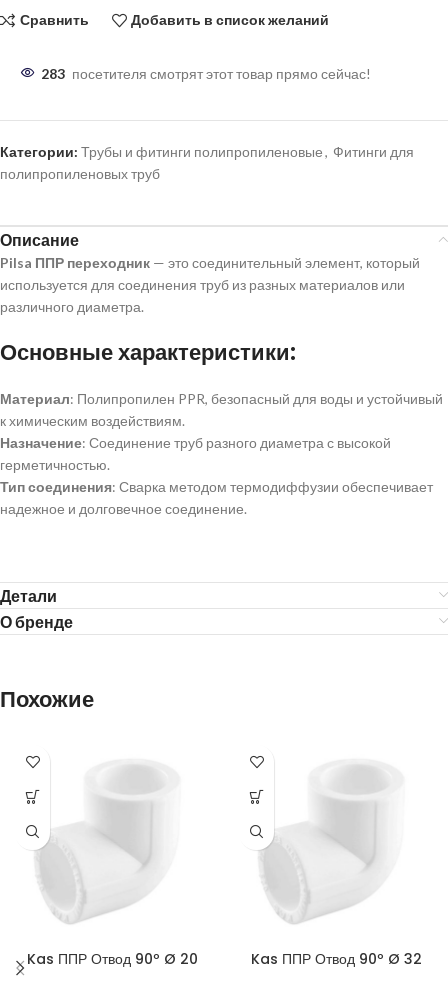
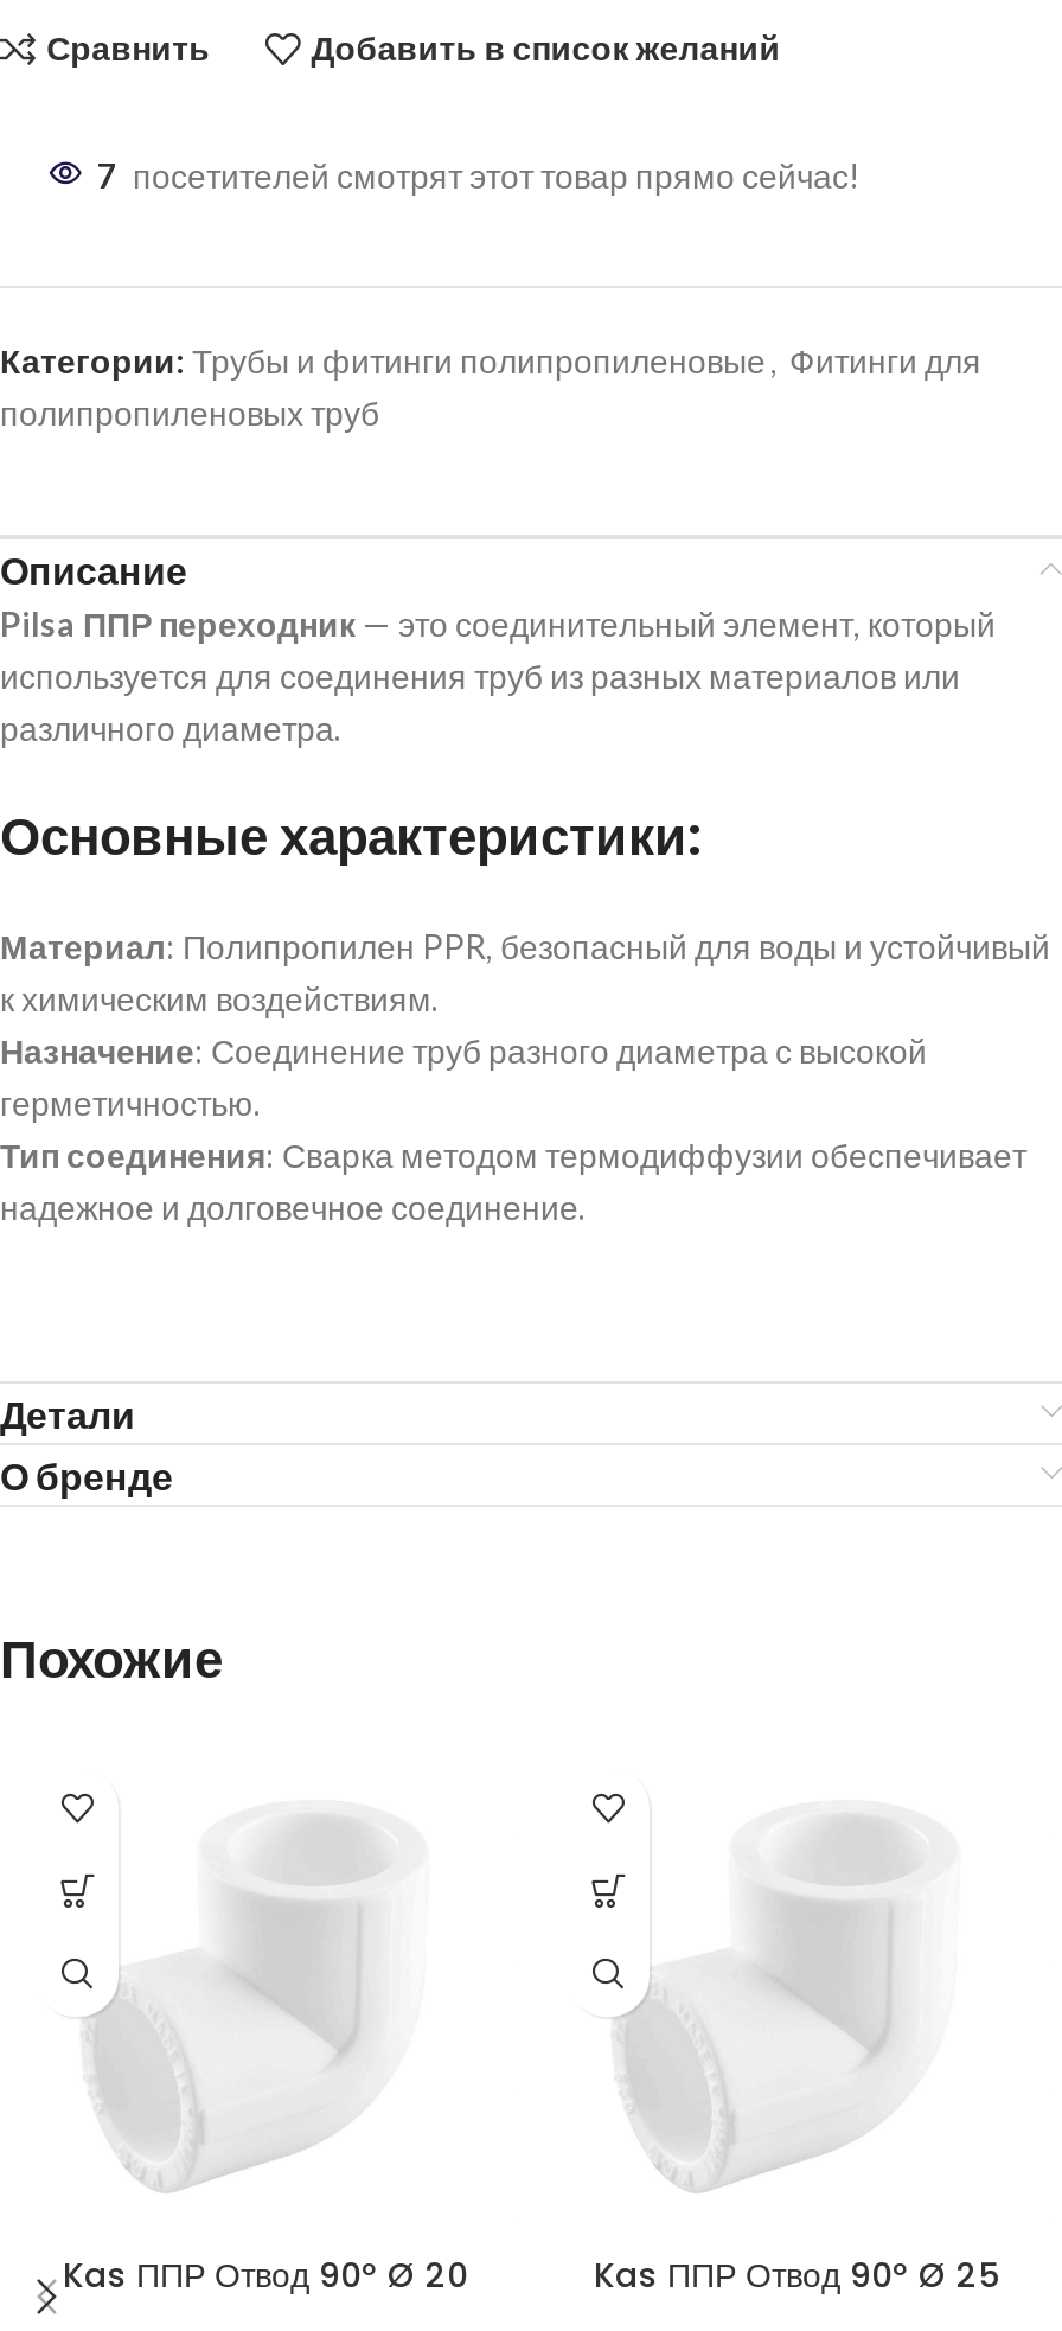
- 283 посетителя смотрят этот товар прямо сейчас!
+ 7 посетителей смотрят этот товар прямо сейчас!

- Kas ППР Отвод 90º Ø 32
+ Kas ППР Отвод 90º Ø 25
